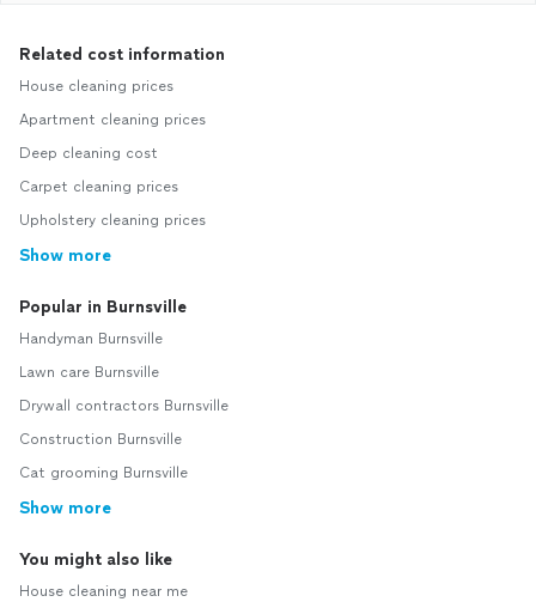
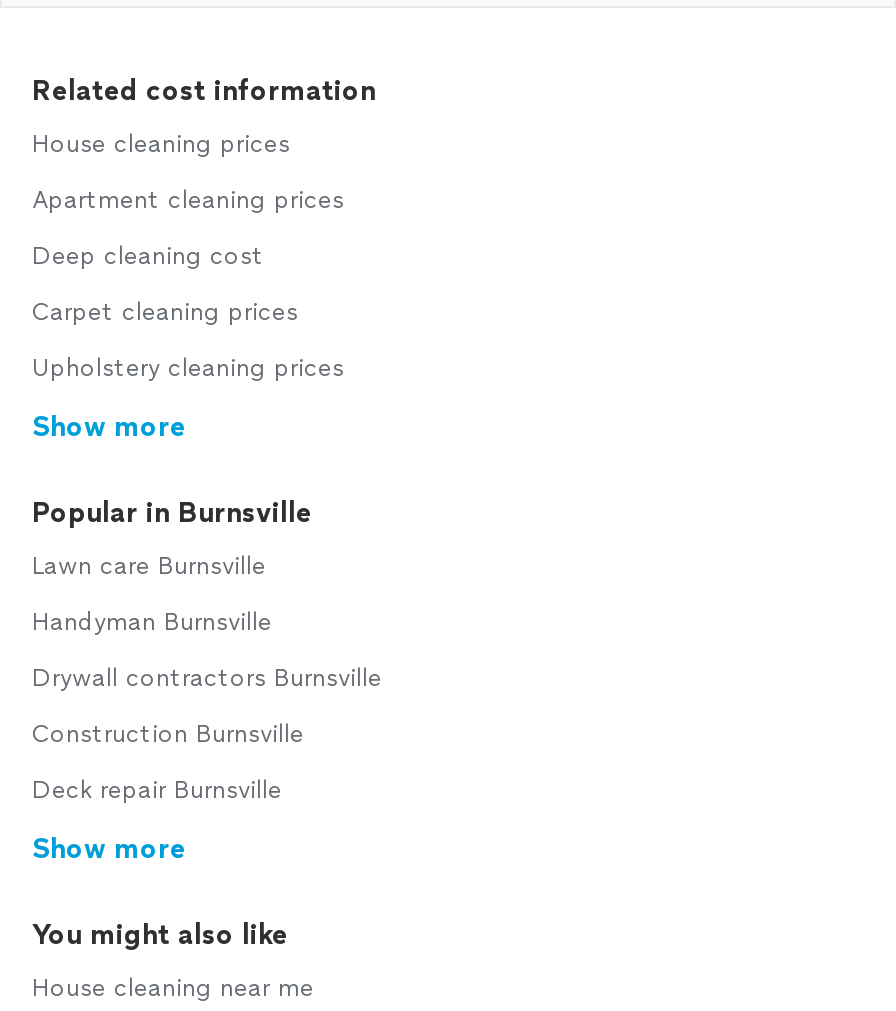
moved down: Handyman Burnsville

moved up: Lawn care Burnsville

- Cat grooming Burnsville
+ Deck repair Burnsville
